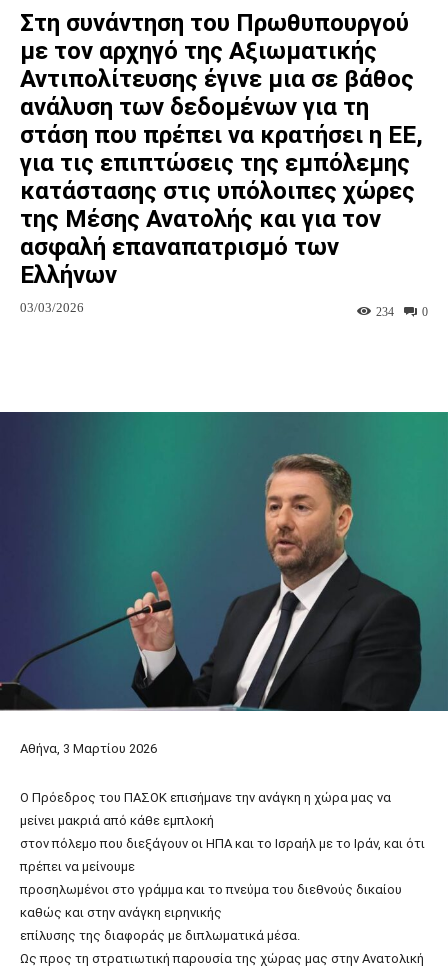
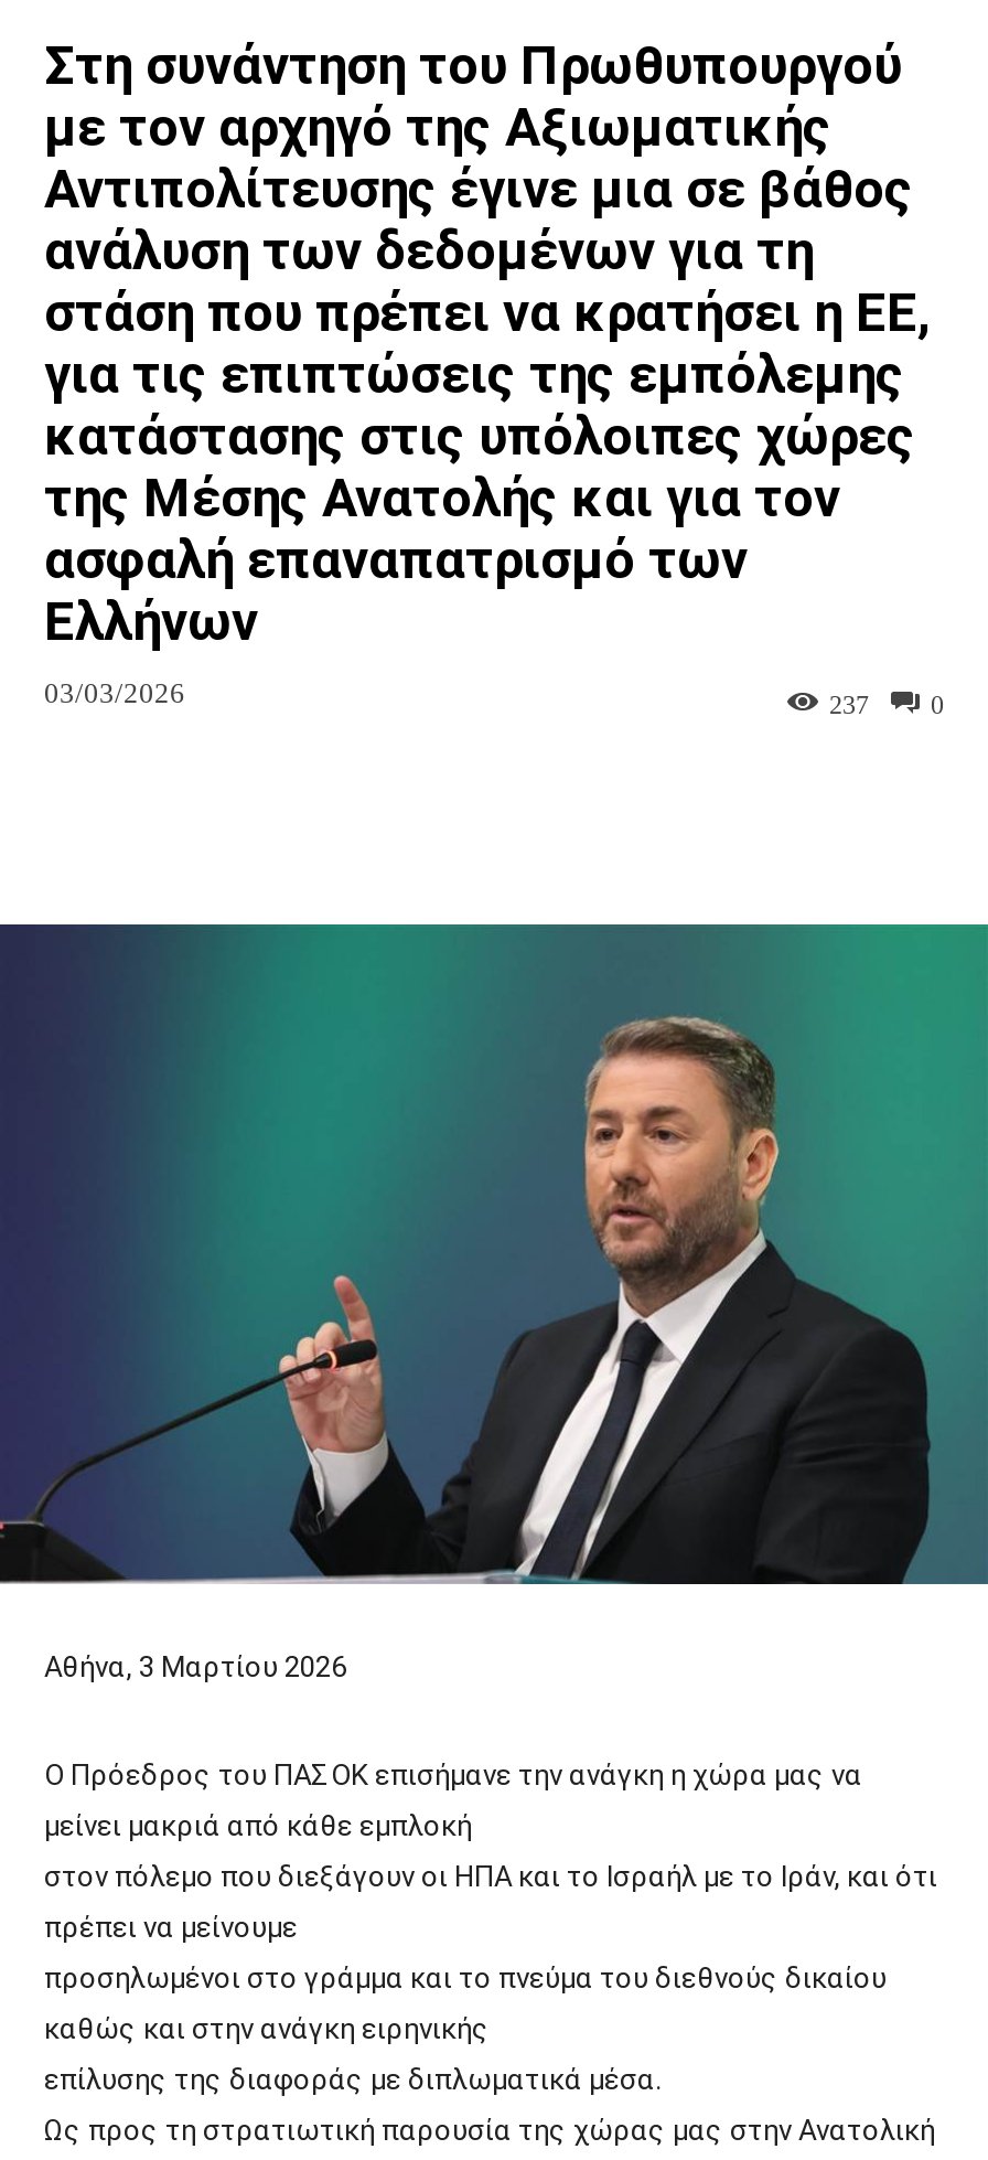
- 234 0
+ 237 0
